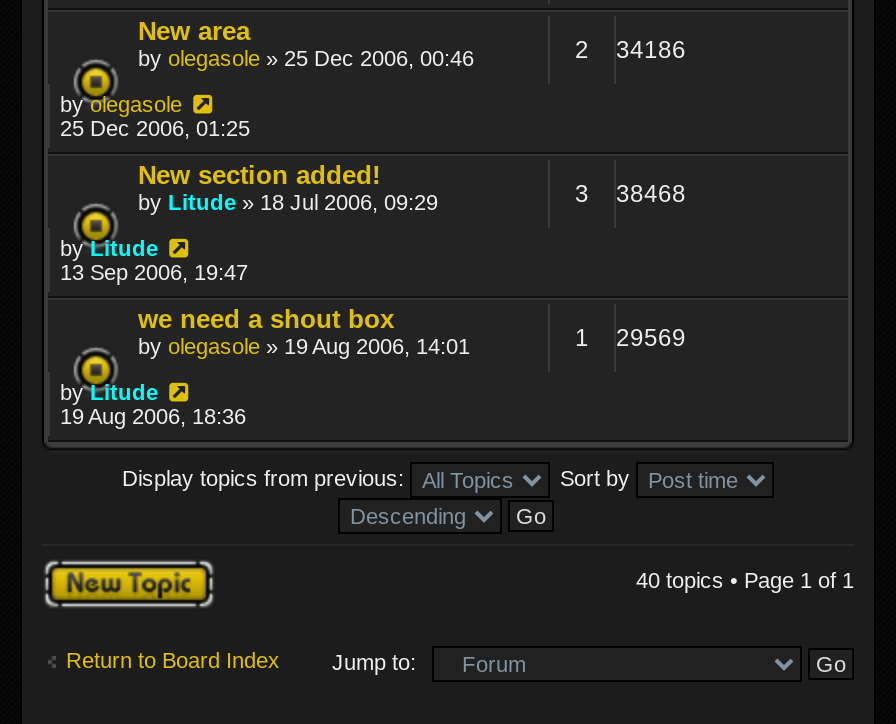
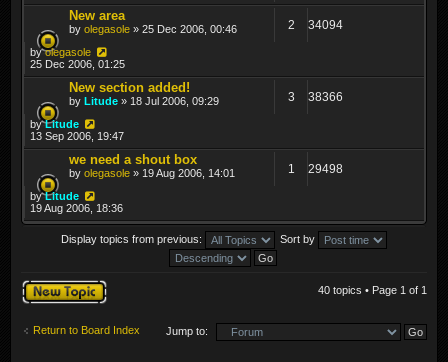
- 2 34186
+ 2 34094

- 3 38468
+ 3 38366

- 1 29569
+ 1 29498
